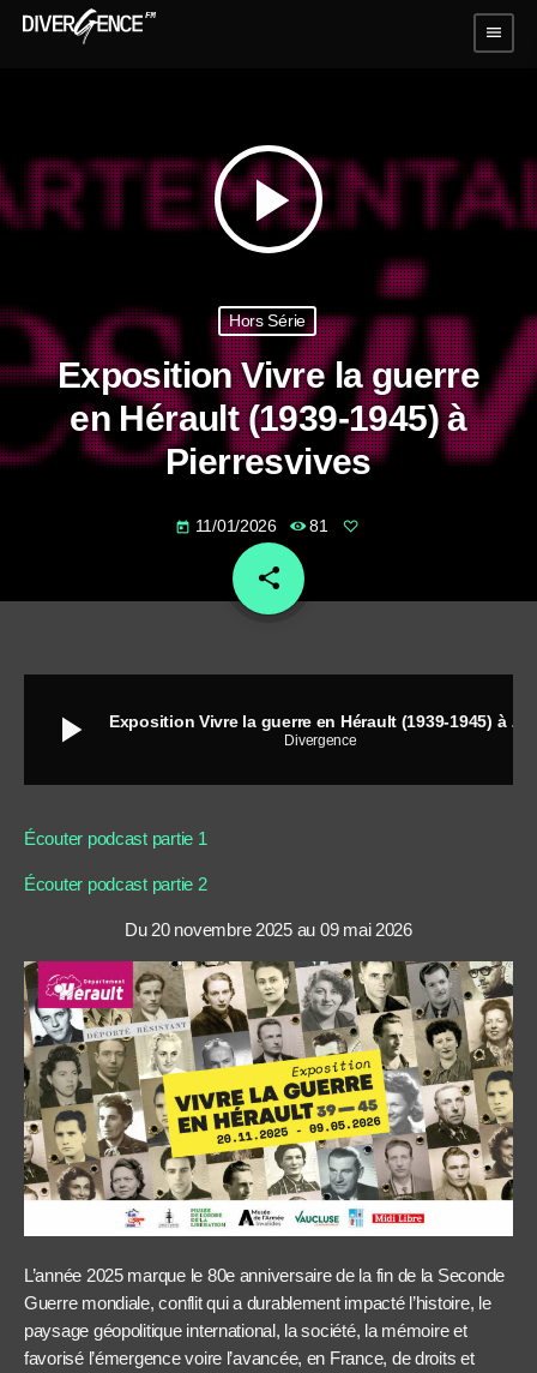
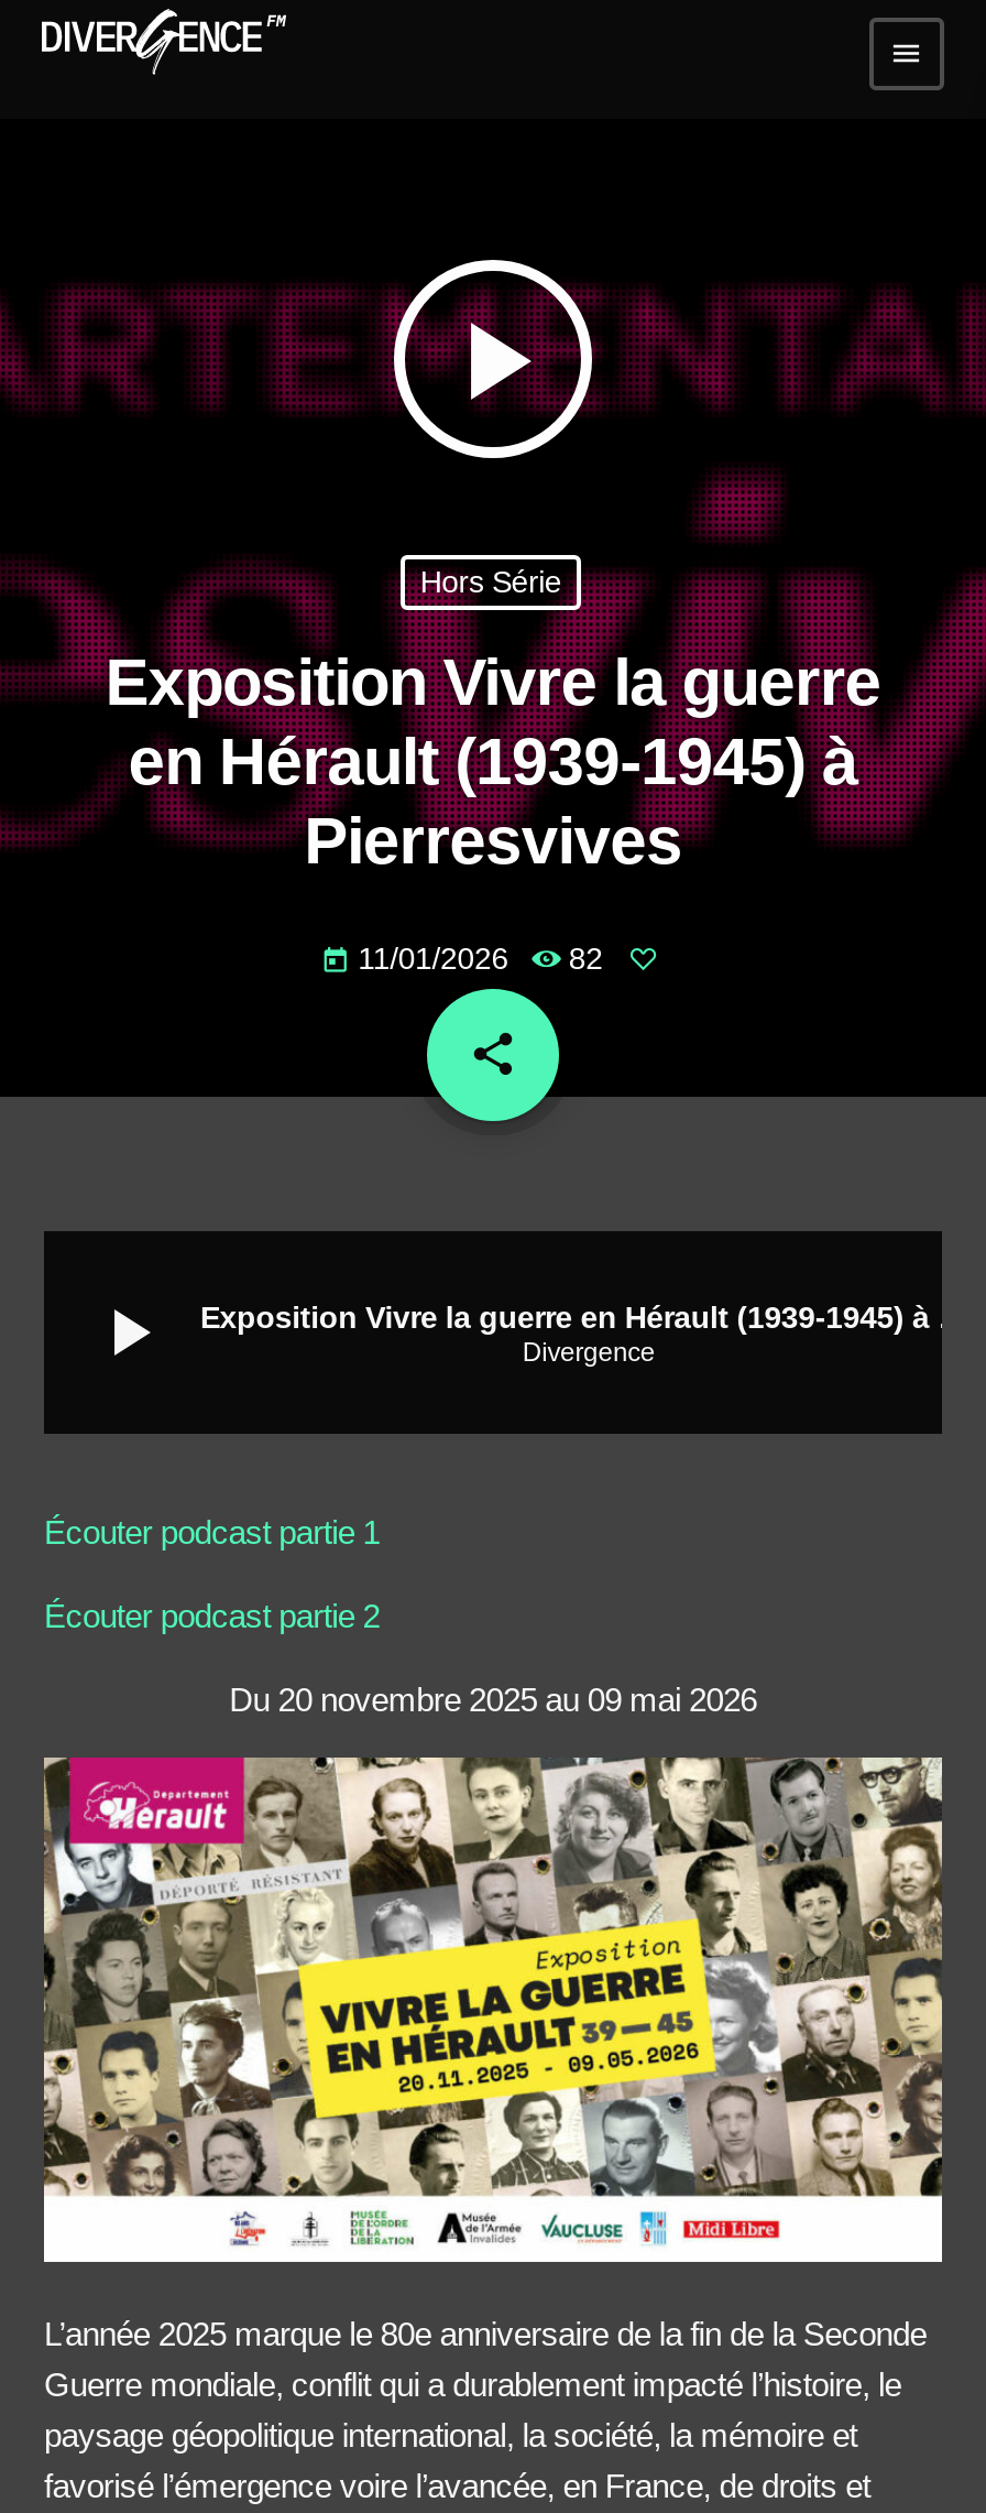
- 81
+ 82
